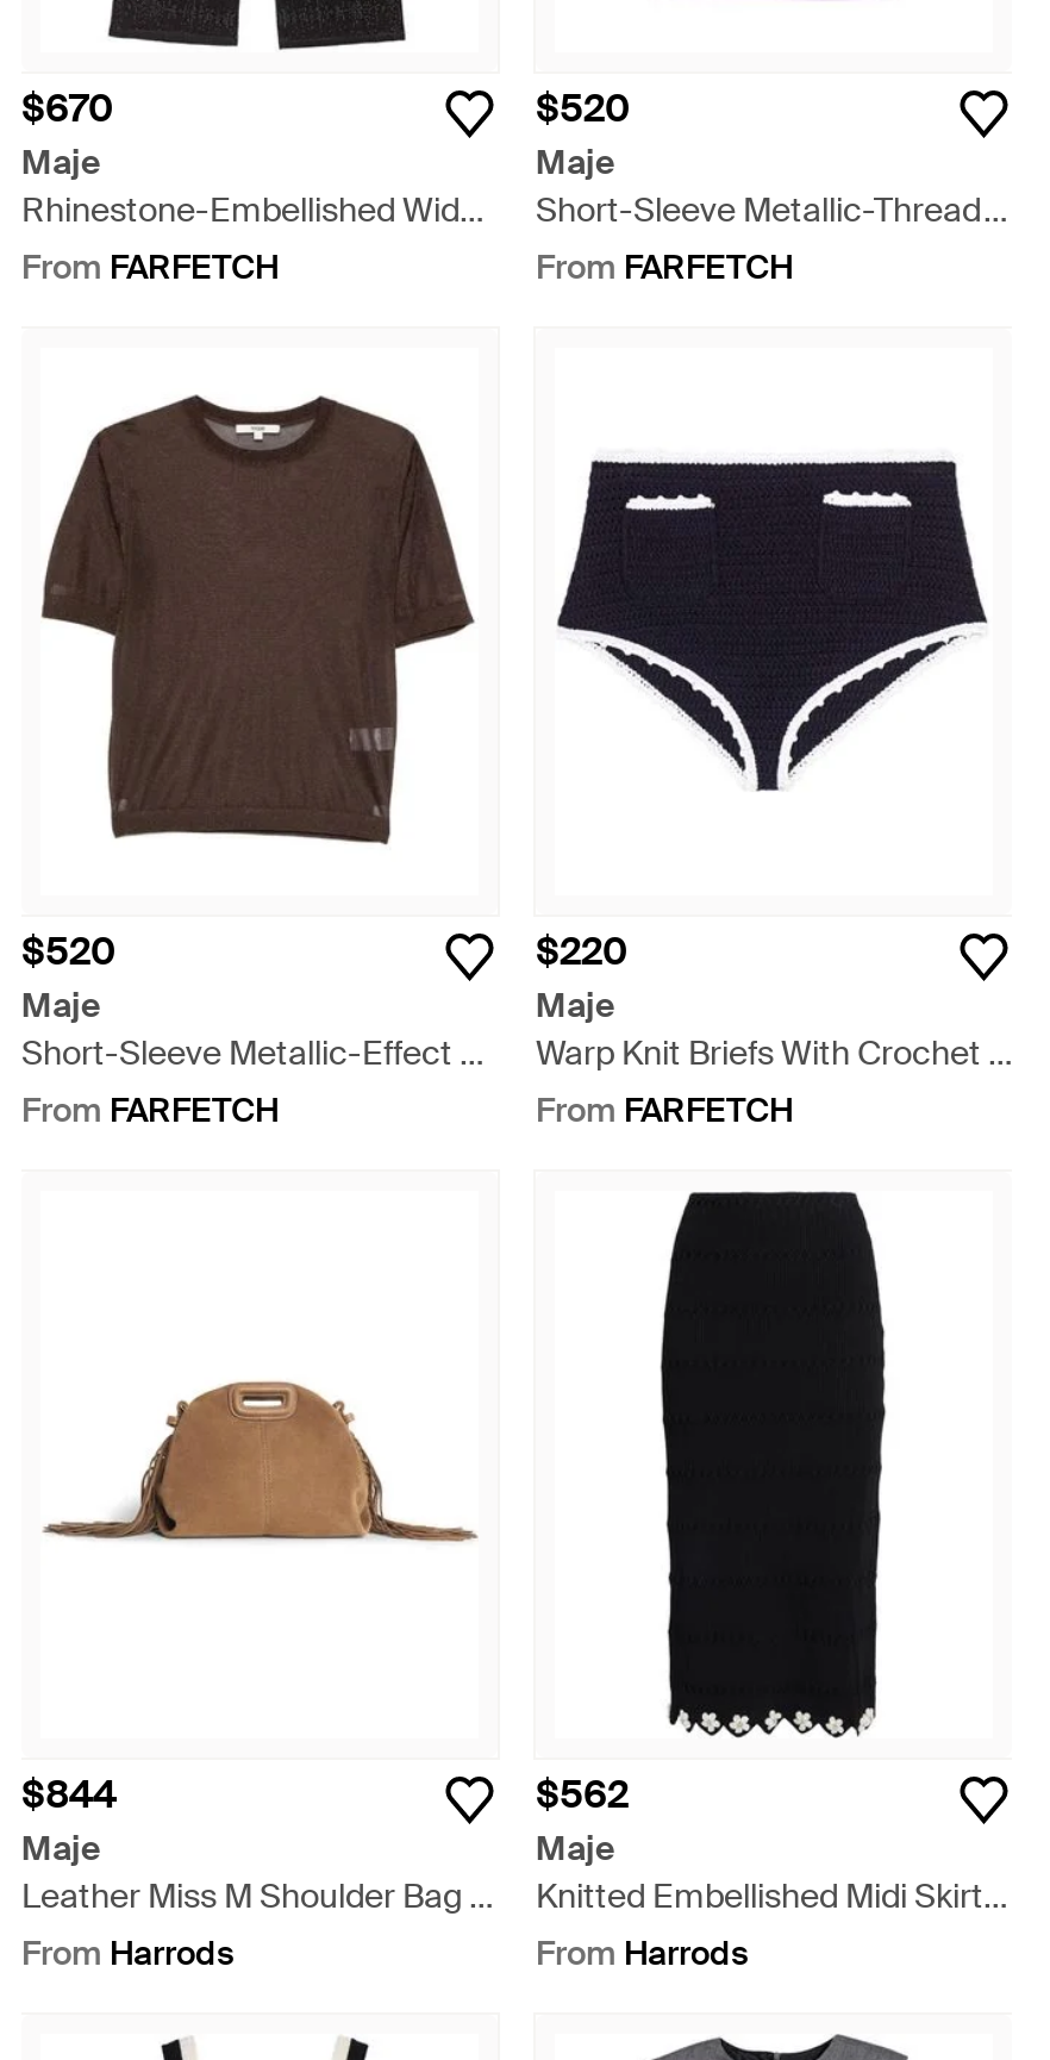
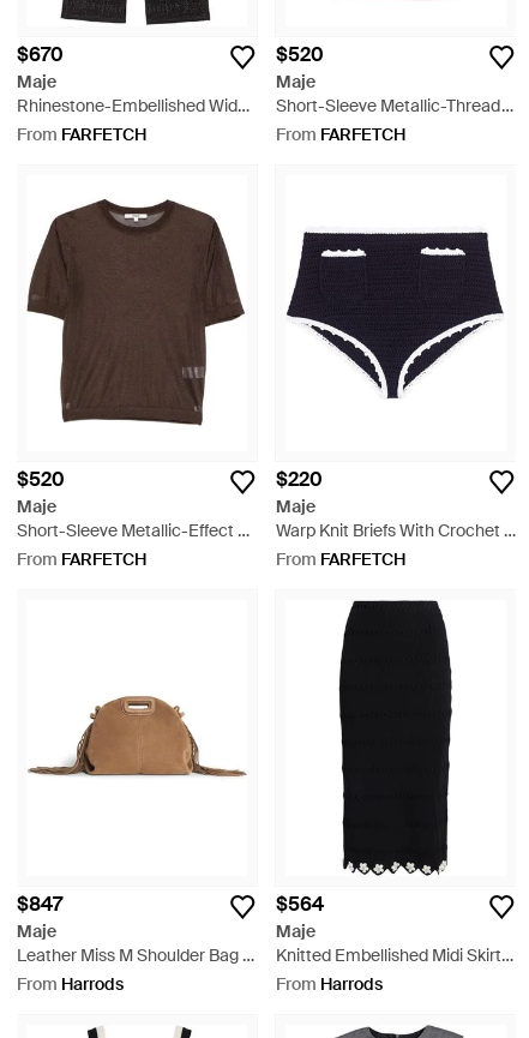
- $844
+ $847

- $562
+ $564
